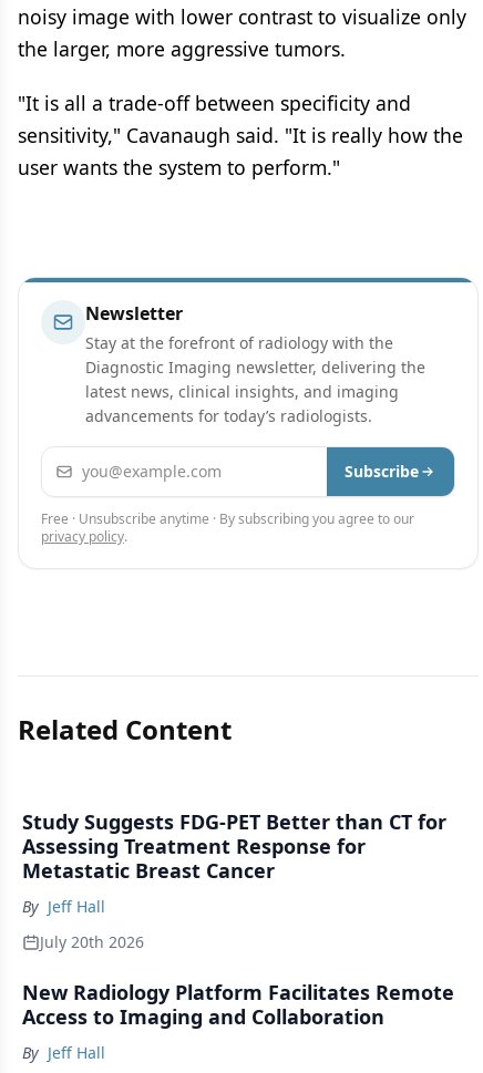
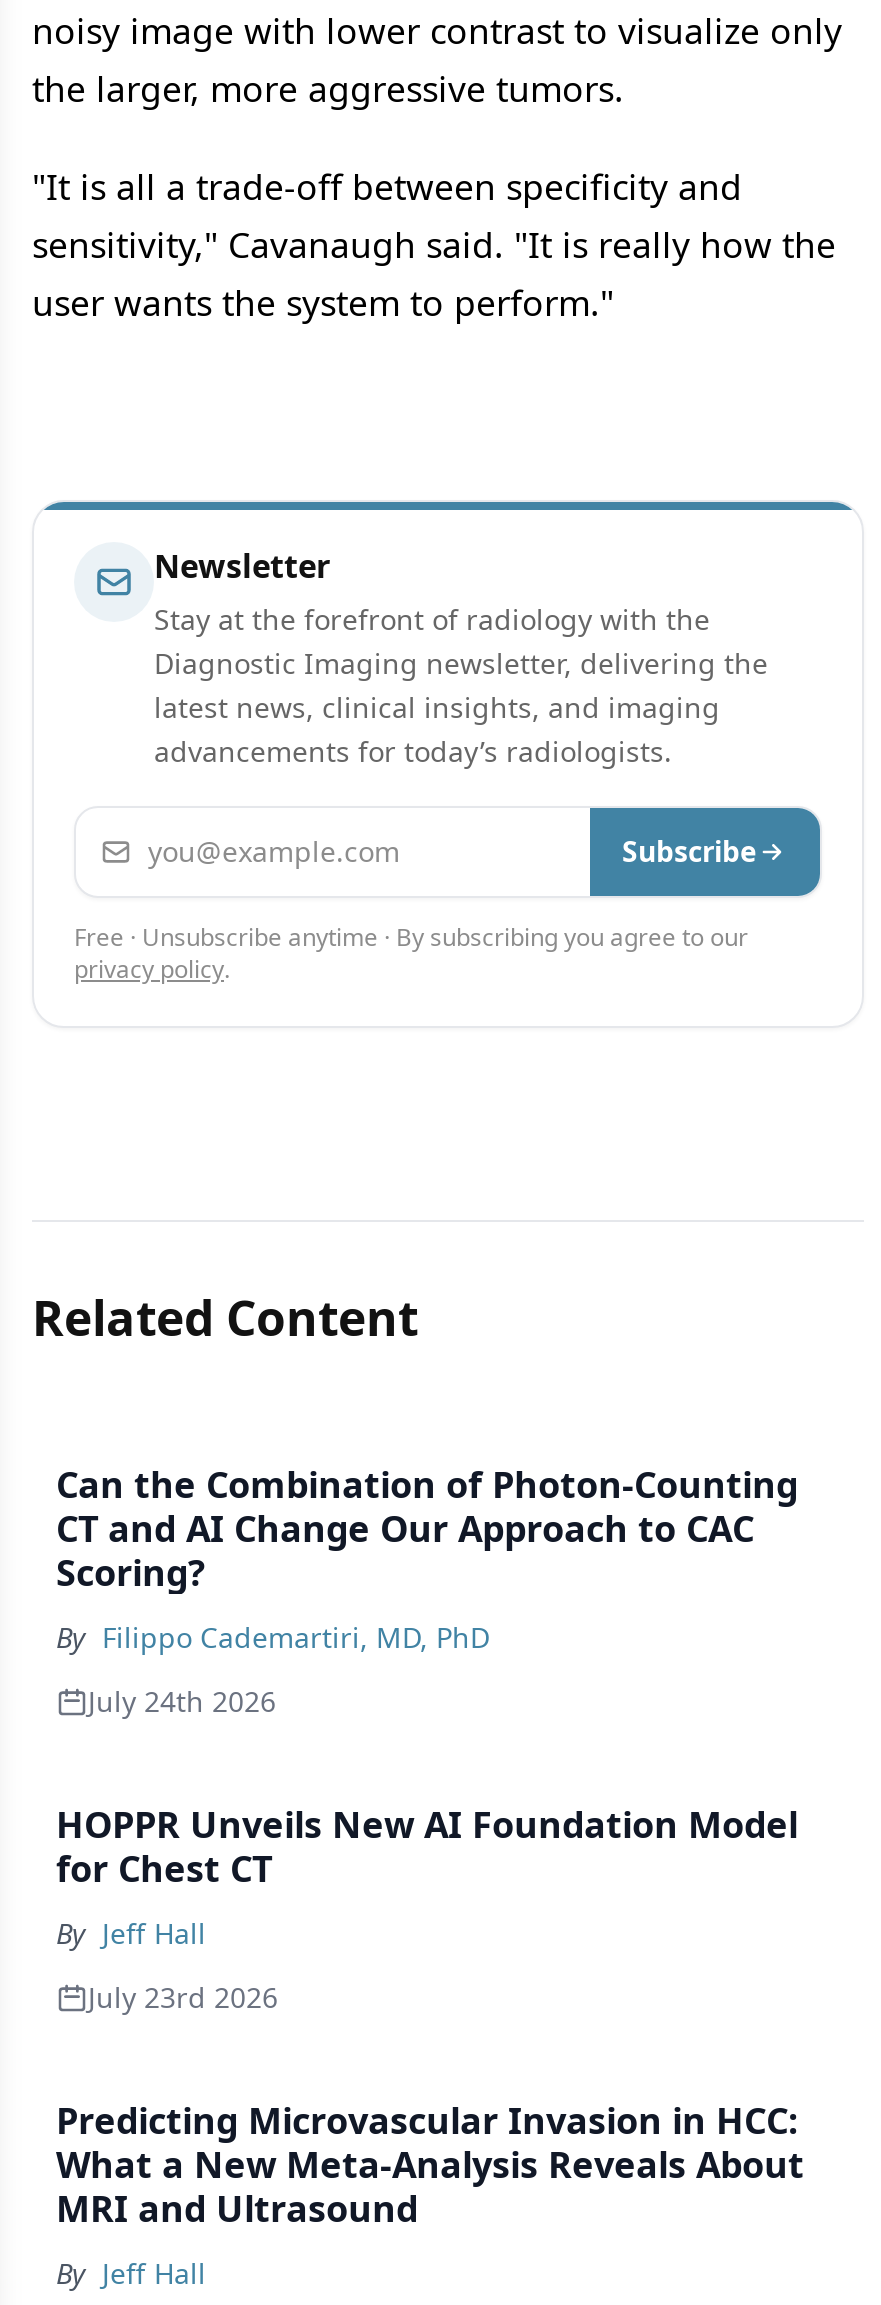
- Study Suggests FDG-PET Better than CT for
- Assessing Treatment Response for
- Metastatic Breast Cancer
+ Can the Combination of Photon-Counting
+ CT and AI Change Our Approach to CAC
+ Scoring?
+ By Filippo Cademartiri, MD, PhD
+ July 24th 2026
+ HOPPR Unveils New AI Foundation Model
+ for Chest CT

- July 20th 2026
+ July 23rd 2026

- New Radiology Platform Facilitates Remote
- Access to Imaging and Collaboration
+ Predicting Microvascular Invasion in HCC:
+ What a New Meta-Analysis Reveals About
+ MRI and Ultrasound
